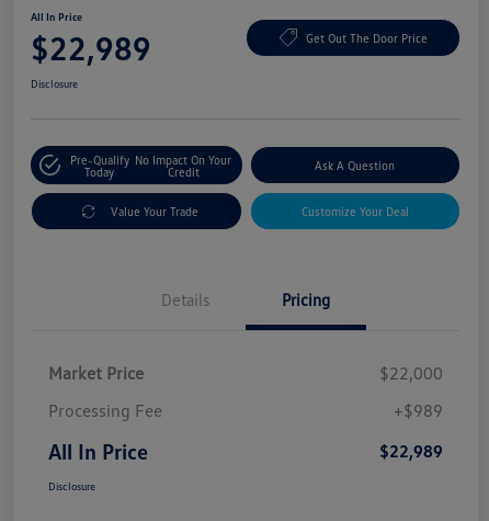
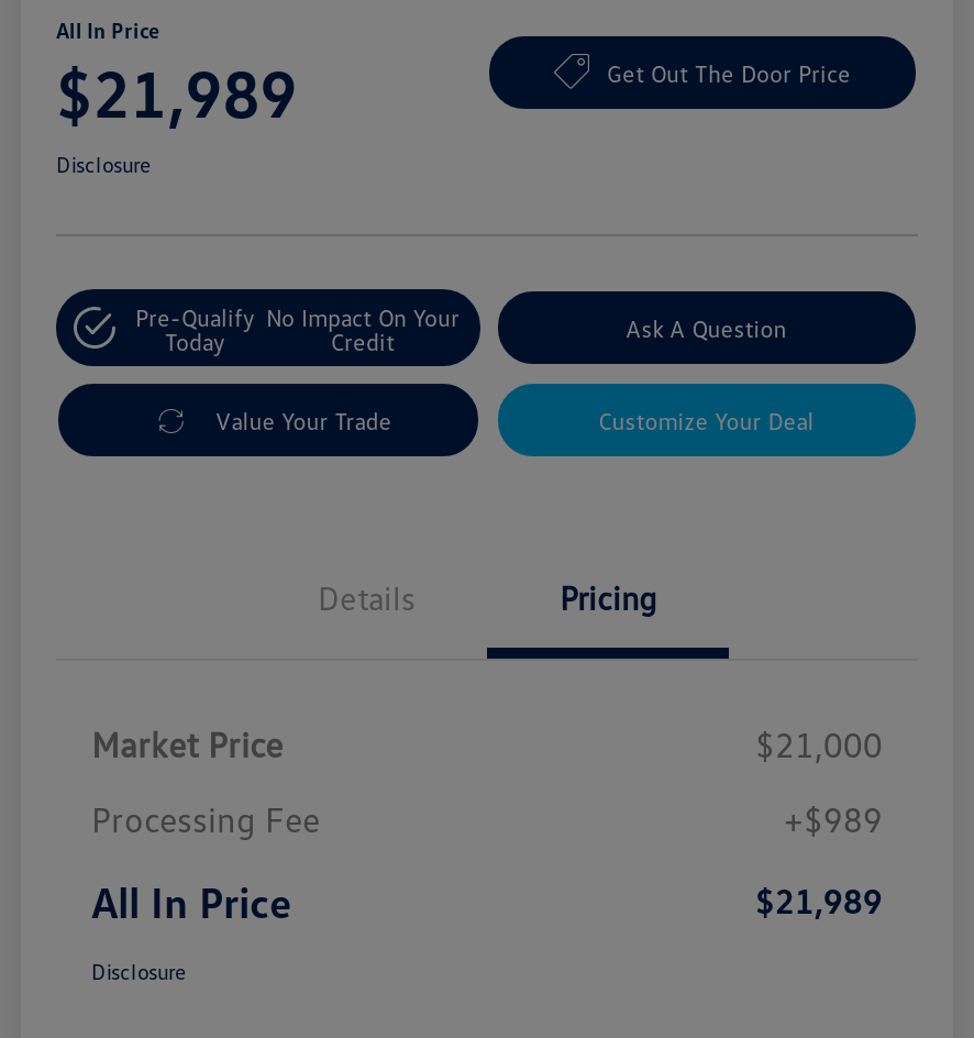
- $22,989
+ $21,989

- $22,000
+ $21,000

- $22,989
+ $21,989
